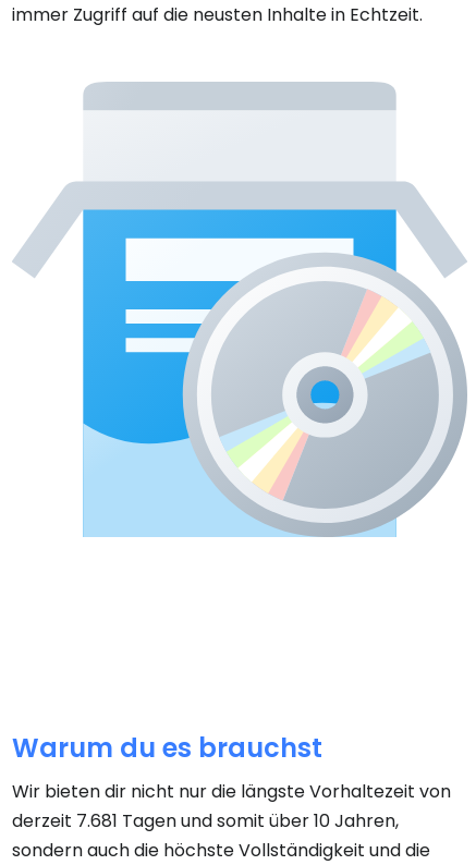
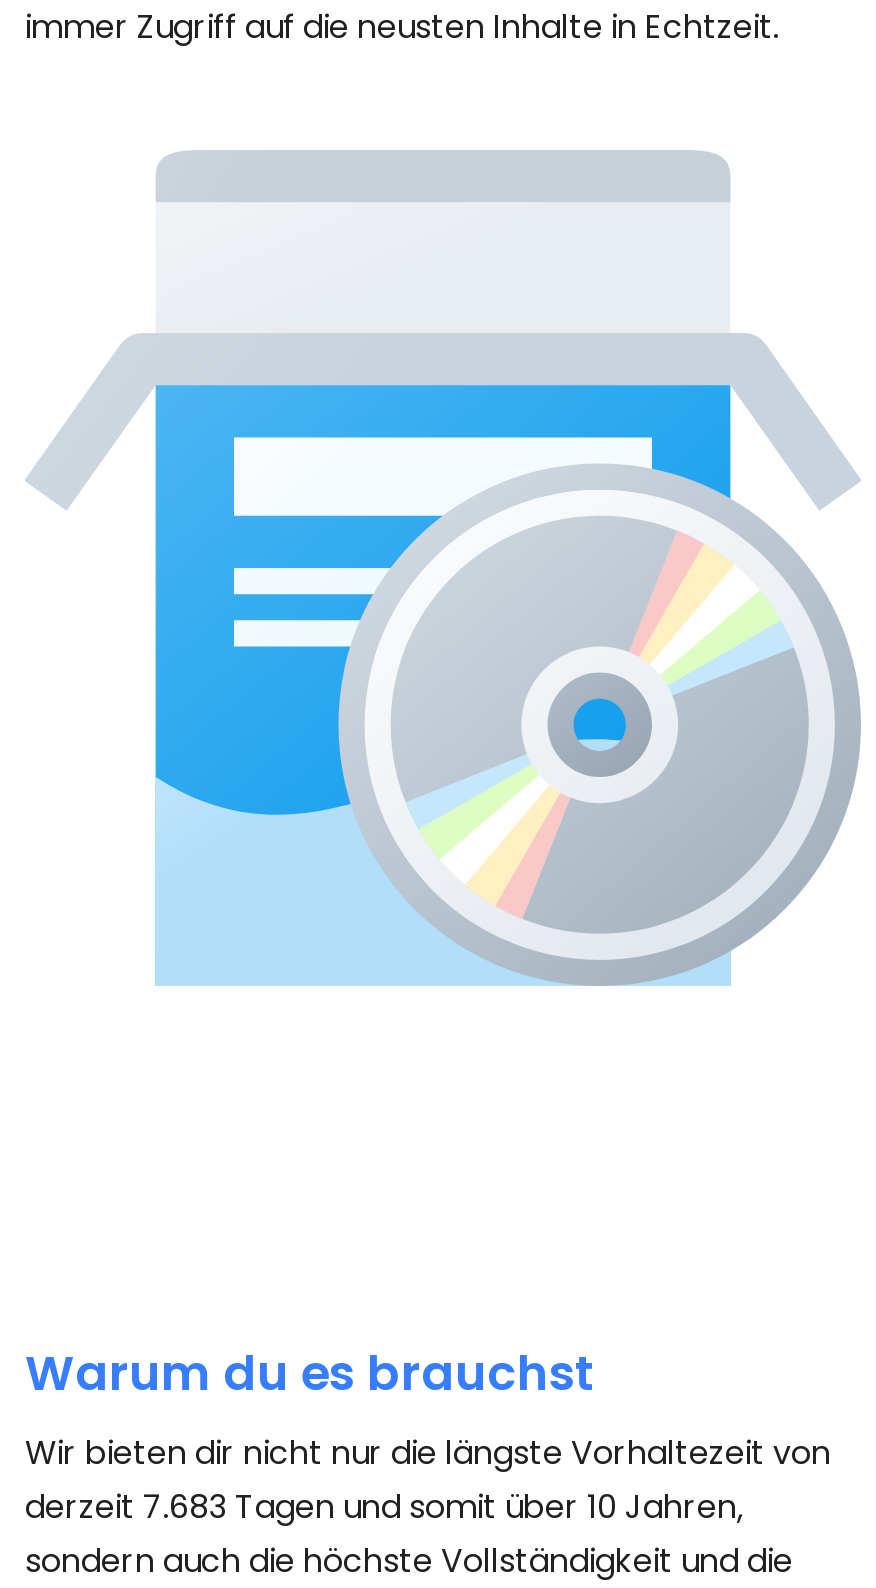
- derzeit 7.681 Tagen und somit über 10 Jahren,
+ derzeit 7.683 Tagen und somit über 10 Jahren,
